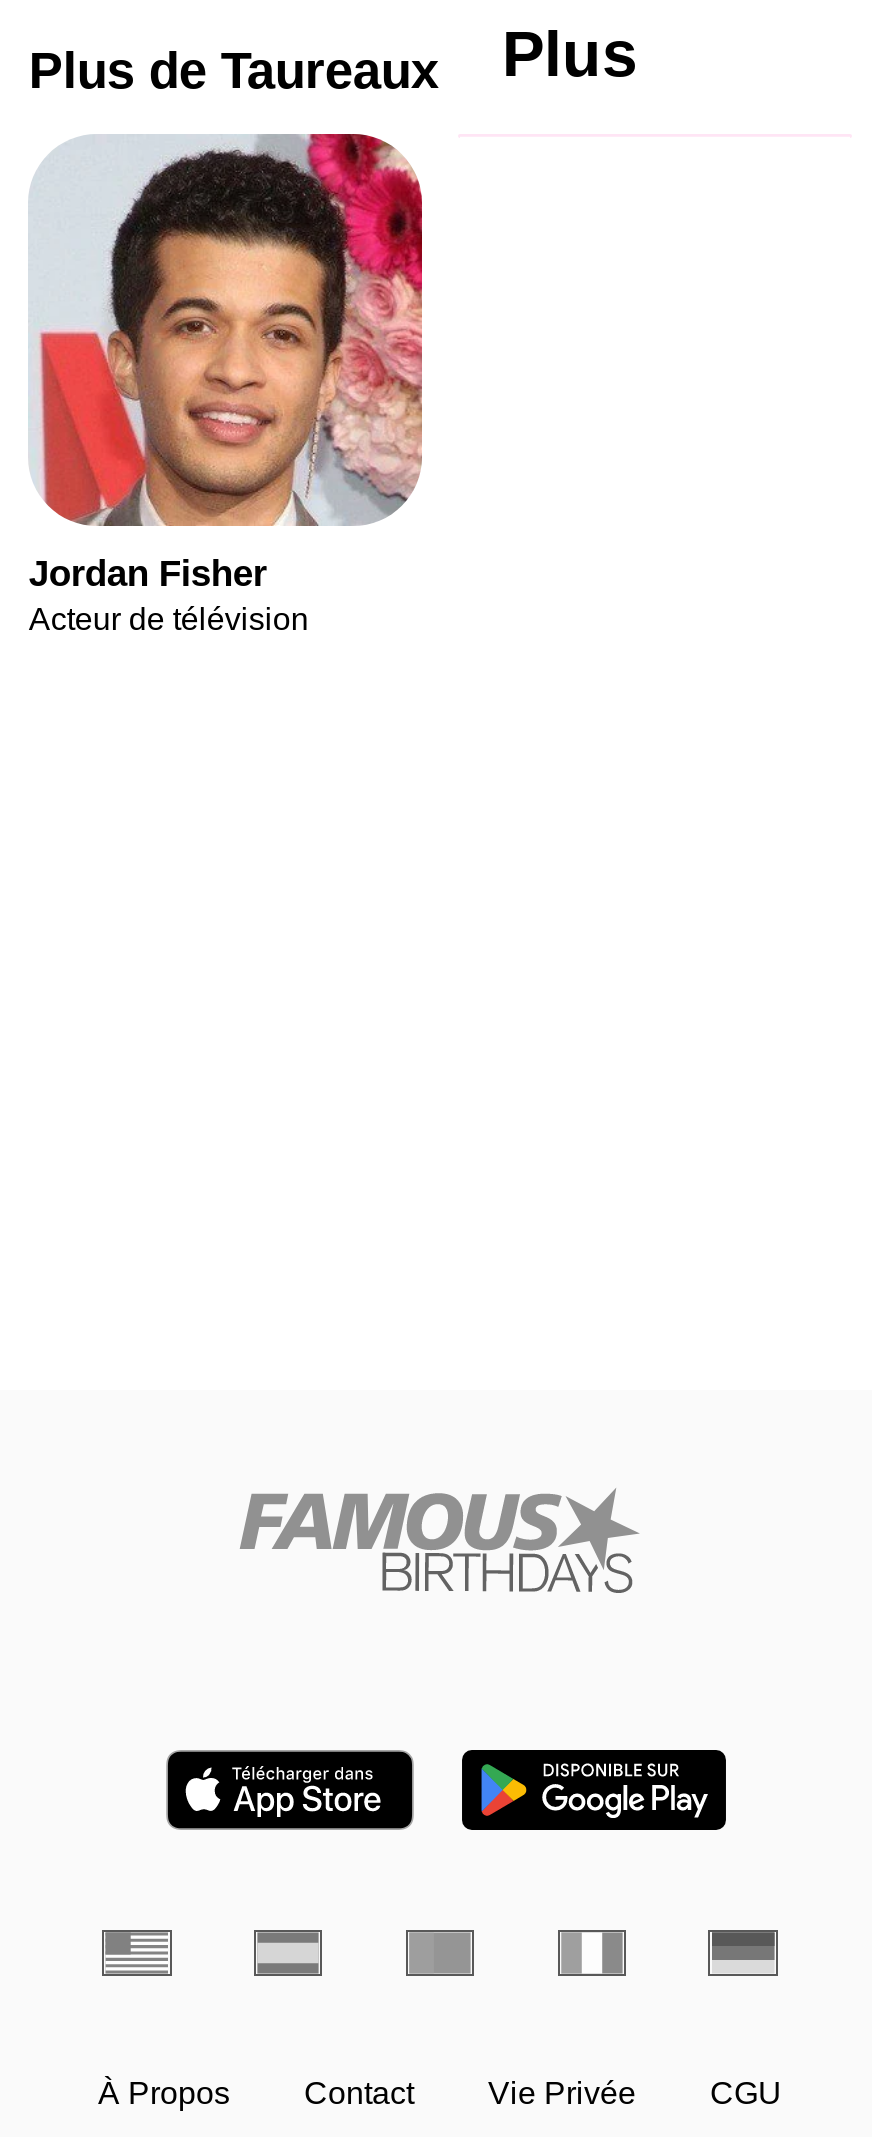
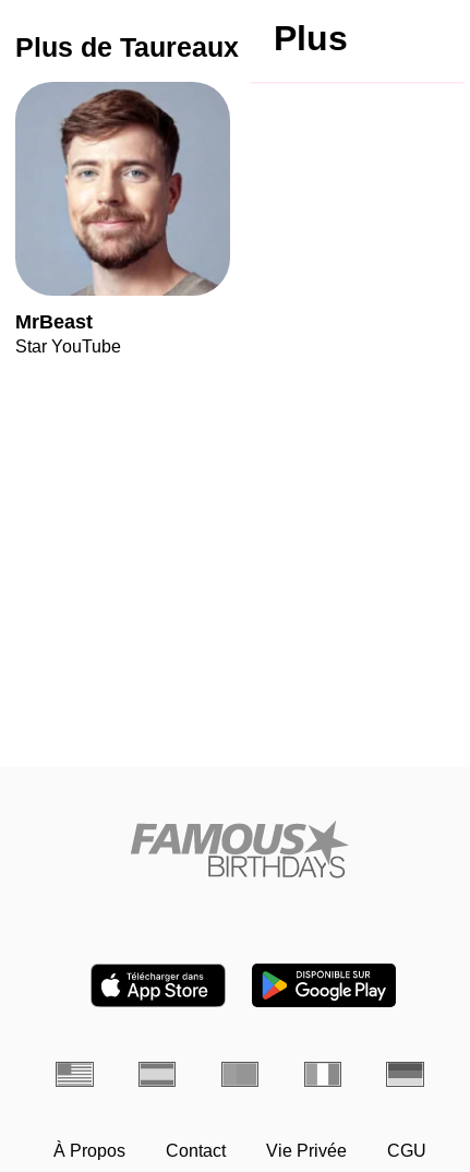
- [image]
- Jordan Fisher
- Acteur de télévision
+ [image]
+ MrBeast
+ Star YouTube
